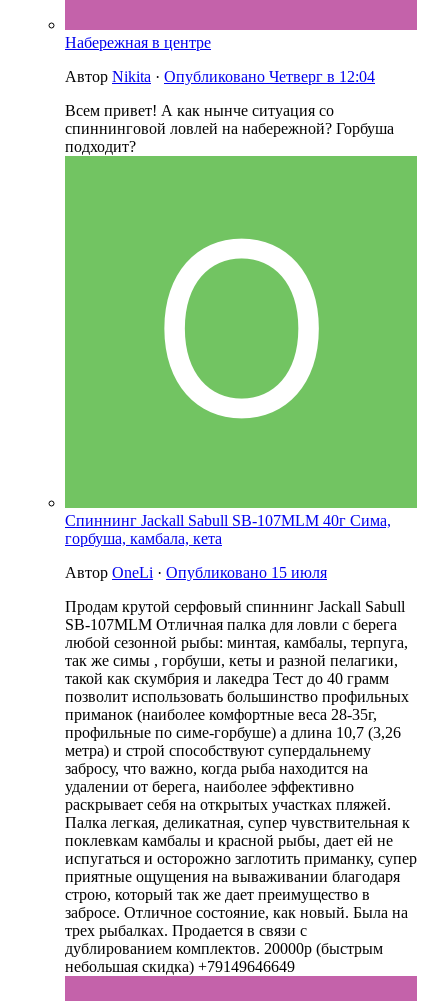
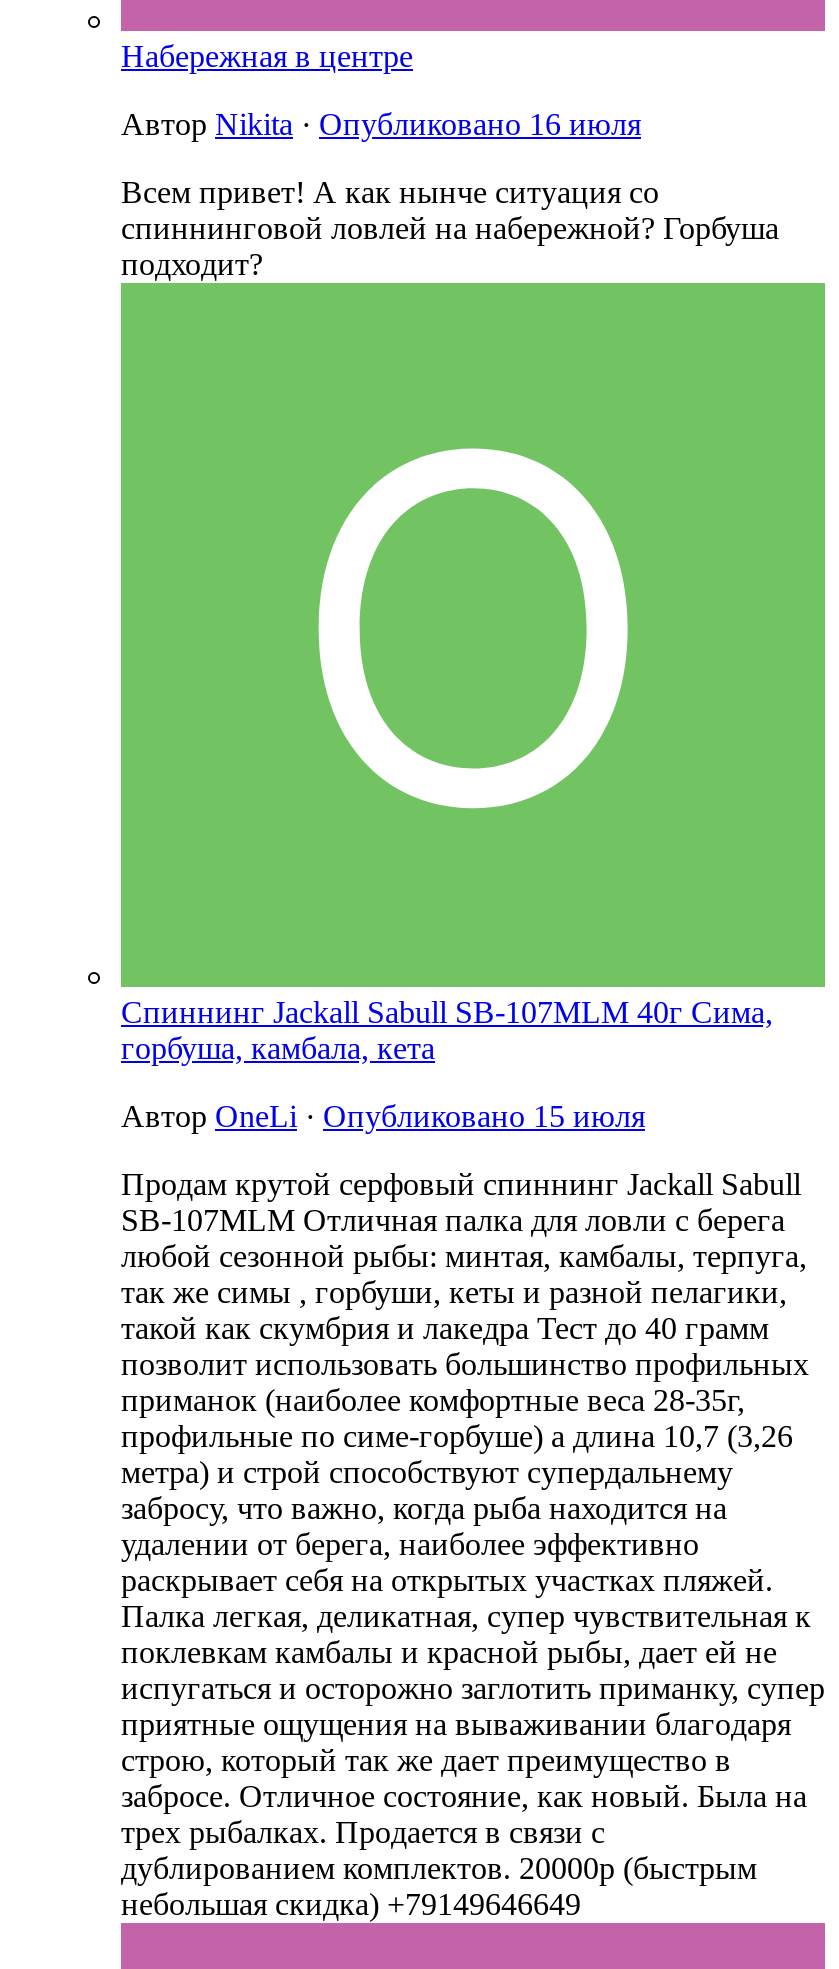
- Автор Nikita · Опубликовано Четверг в 12:04
+ Автор Nikita · Опубликовано 16 июля
